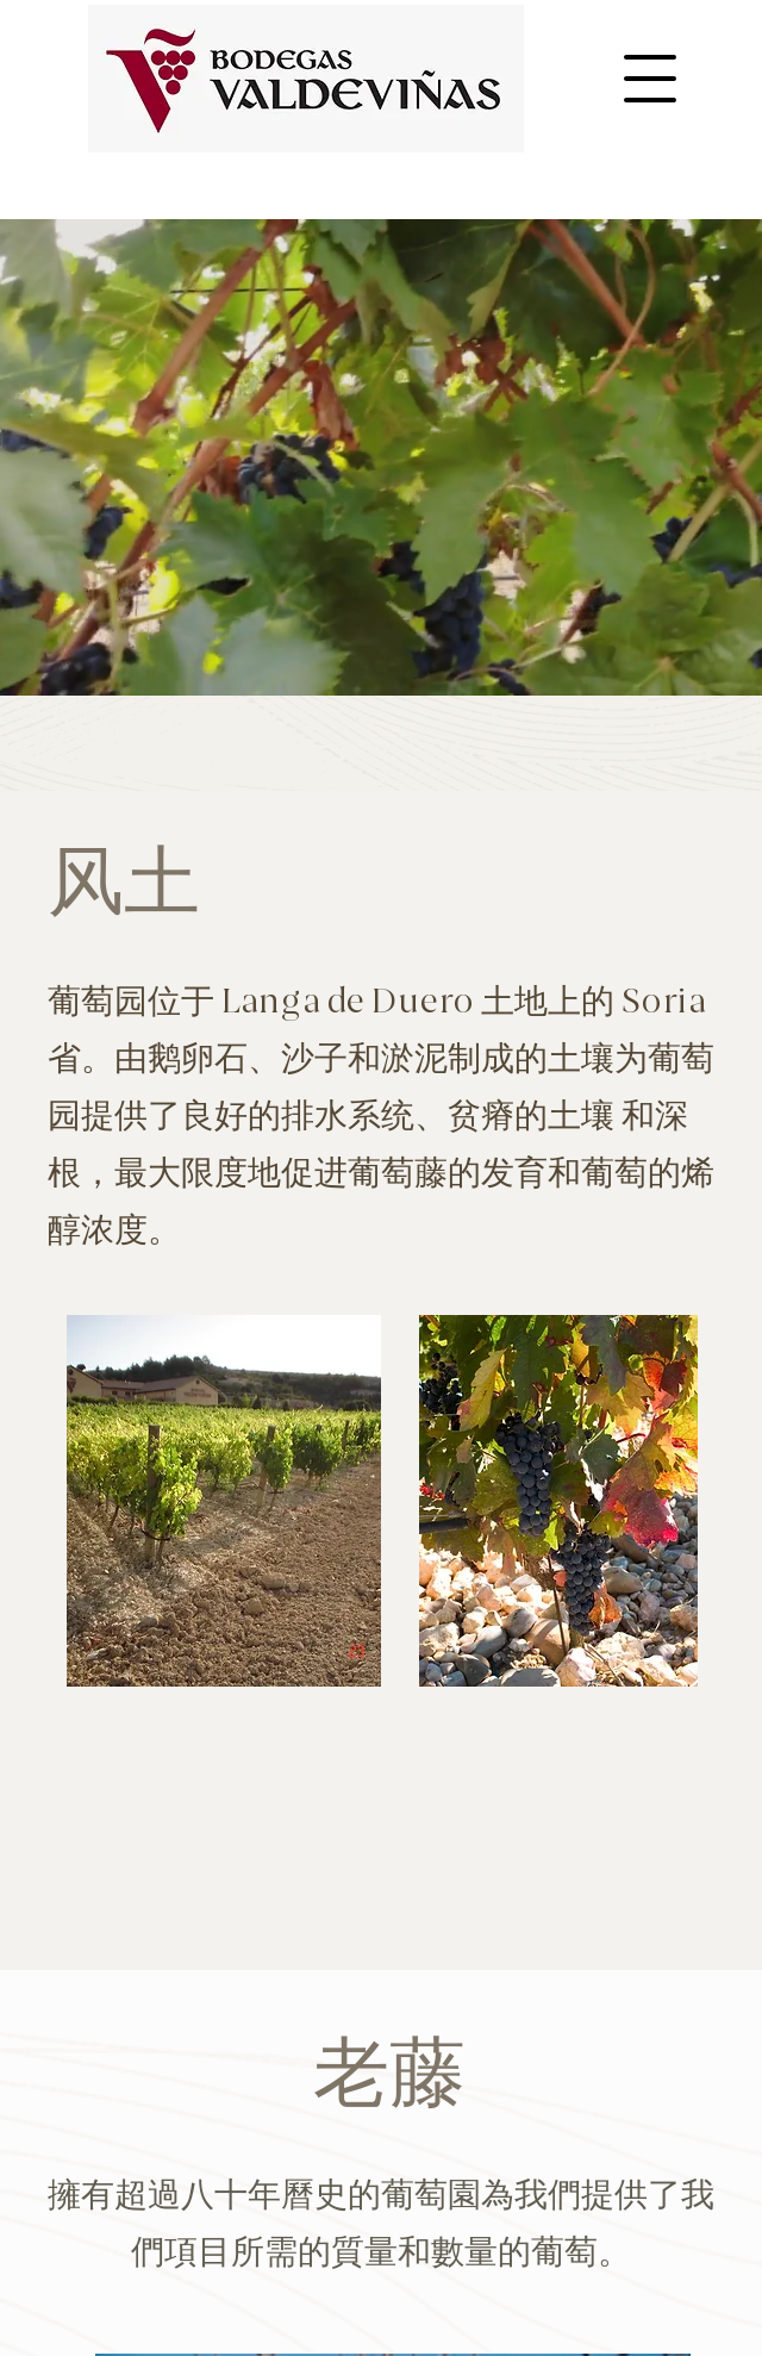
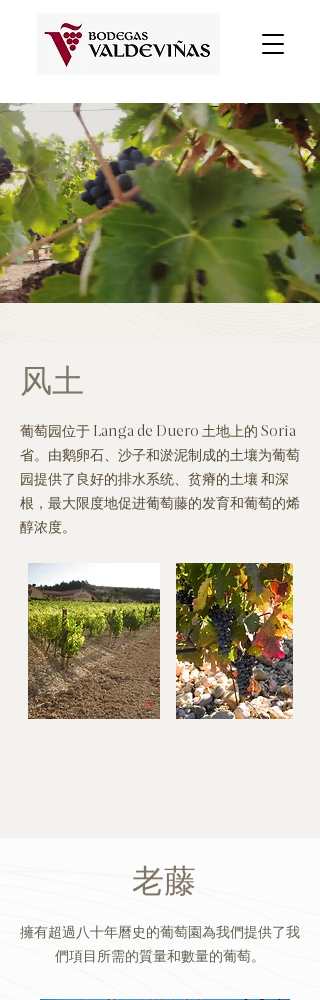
- [image]
+ [image]
